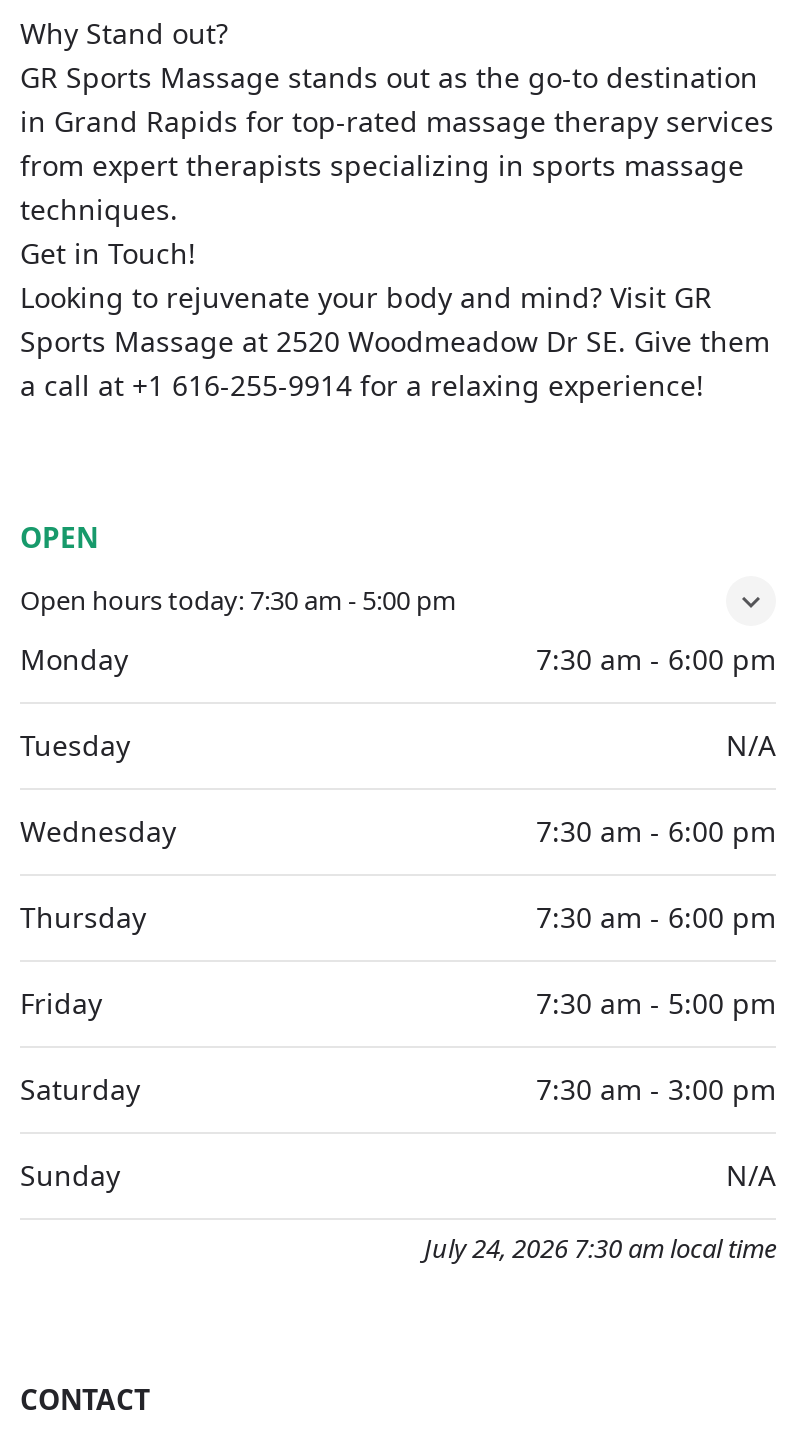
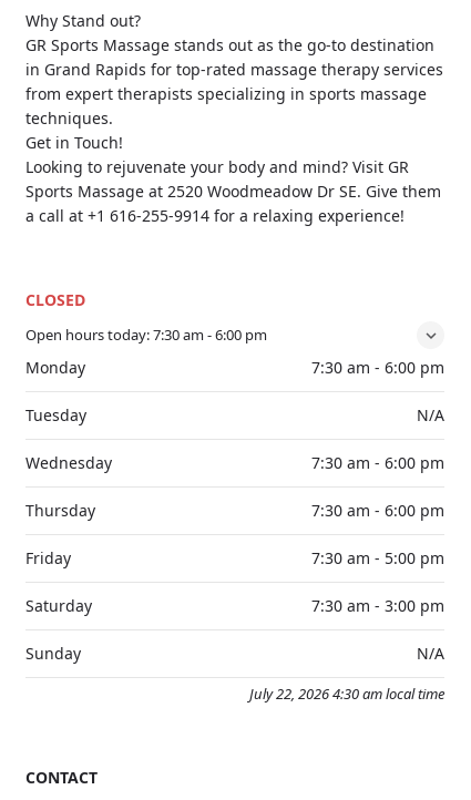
- OPEN
+ CLOSED

- Open hours today: 7:30 am - 5:00 pm
+ Open hours today: 7:30 am - 6:00 pm

- July 24, 2026 7:30 am local time
+ July 22, 2026 4:30 am local time
